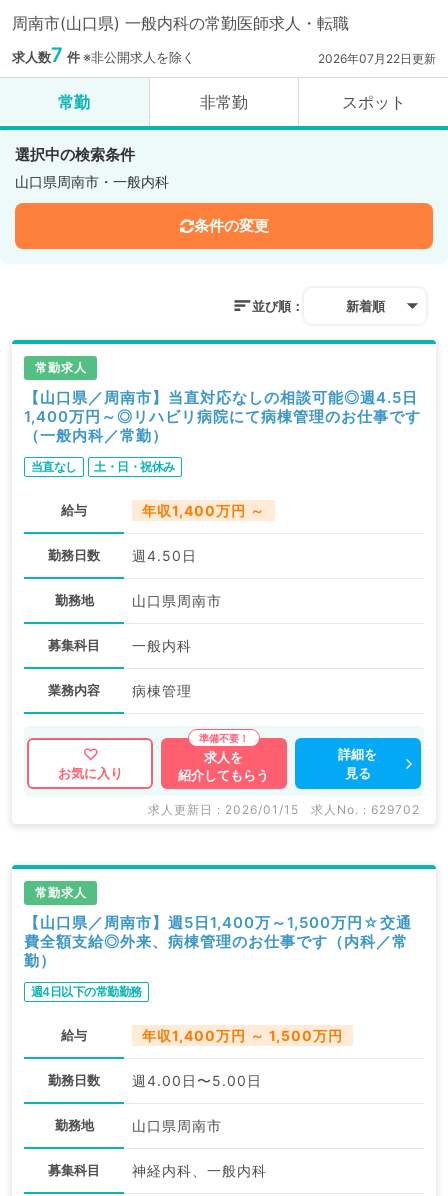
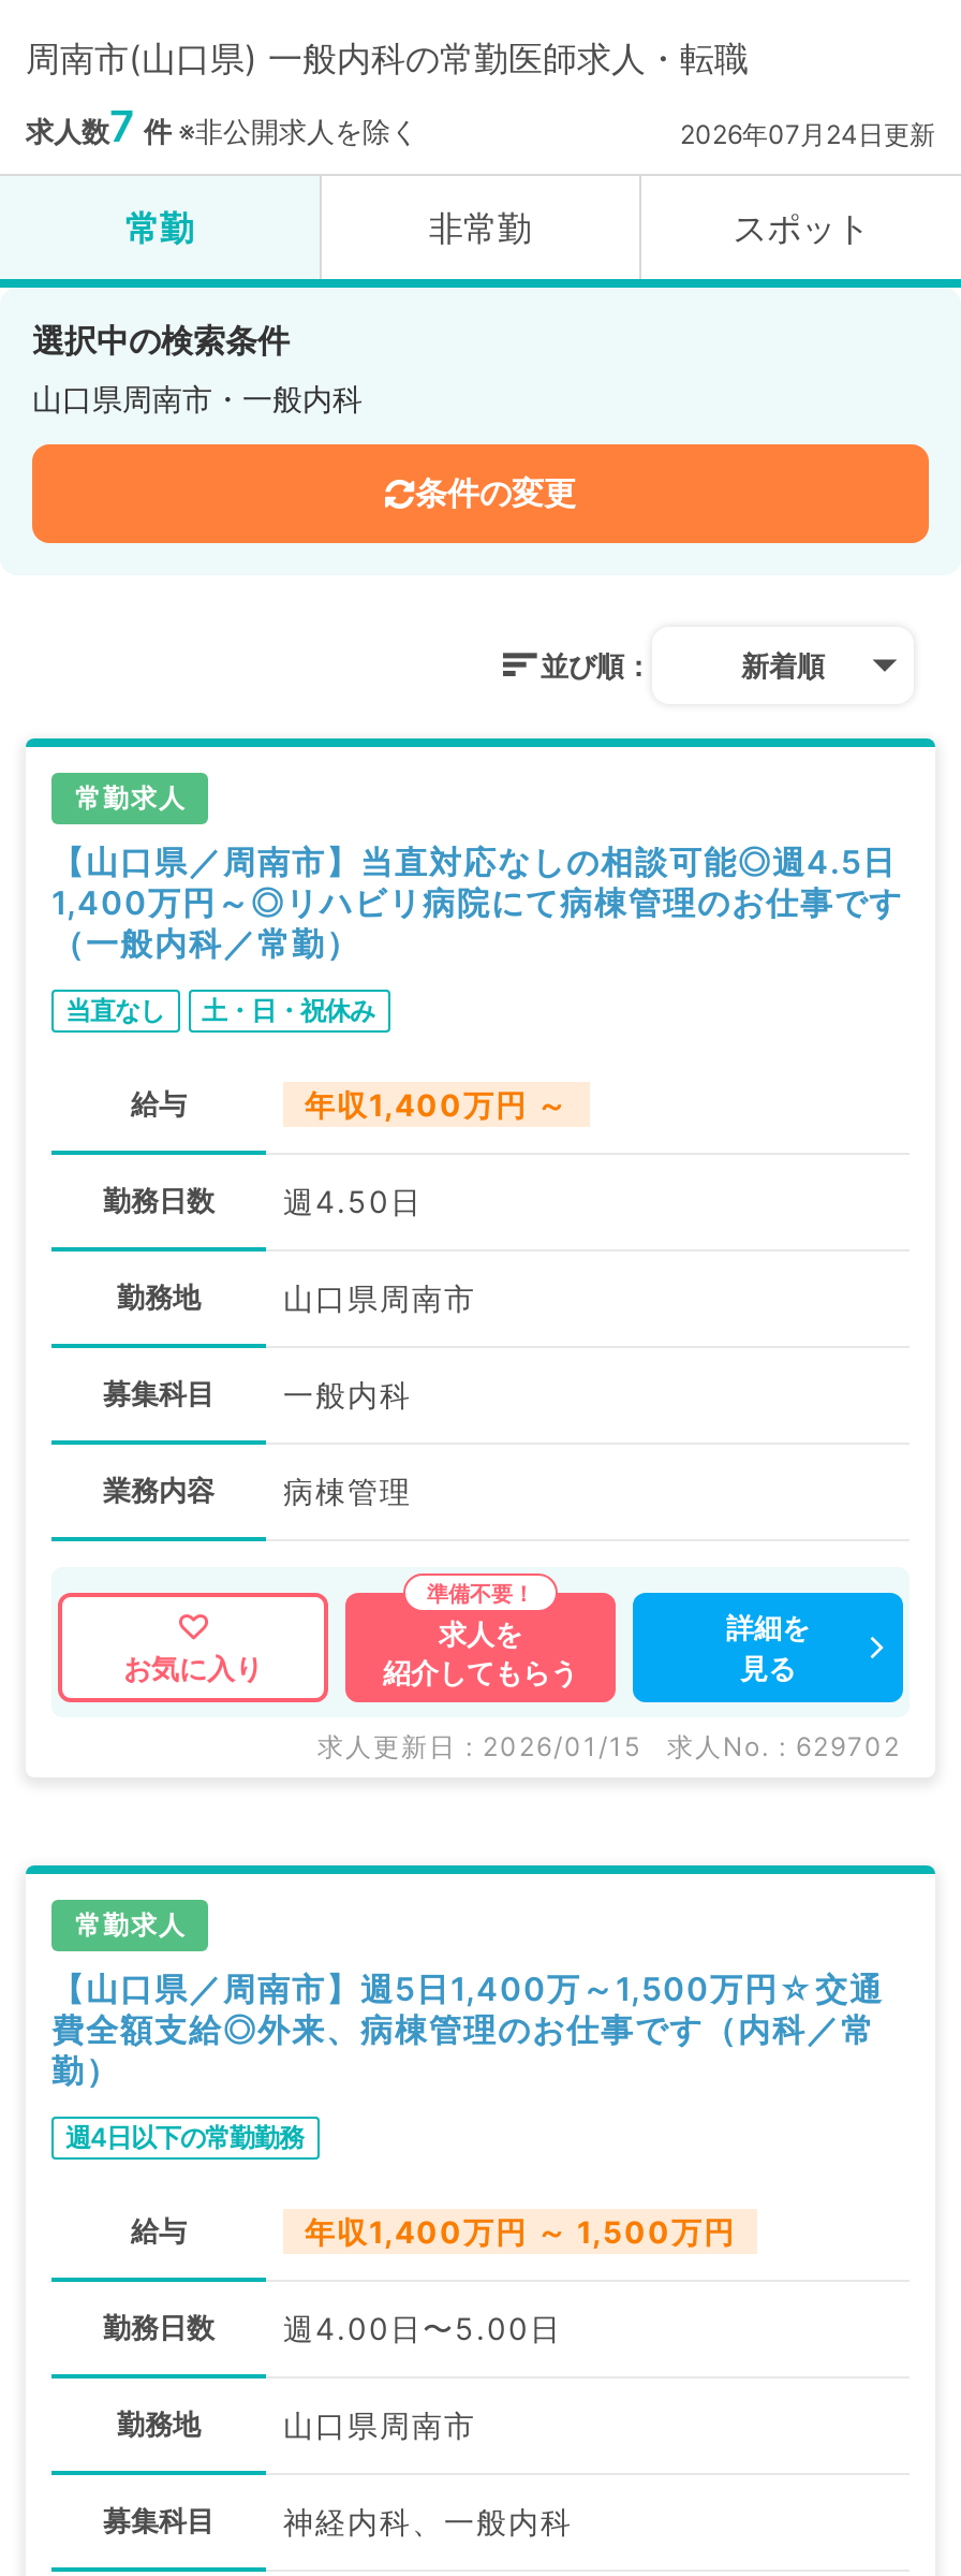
- 2026年07月22日更新
+ 2026年07月24日更新
